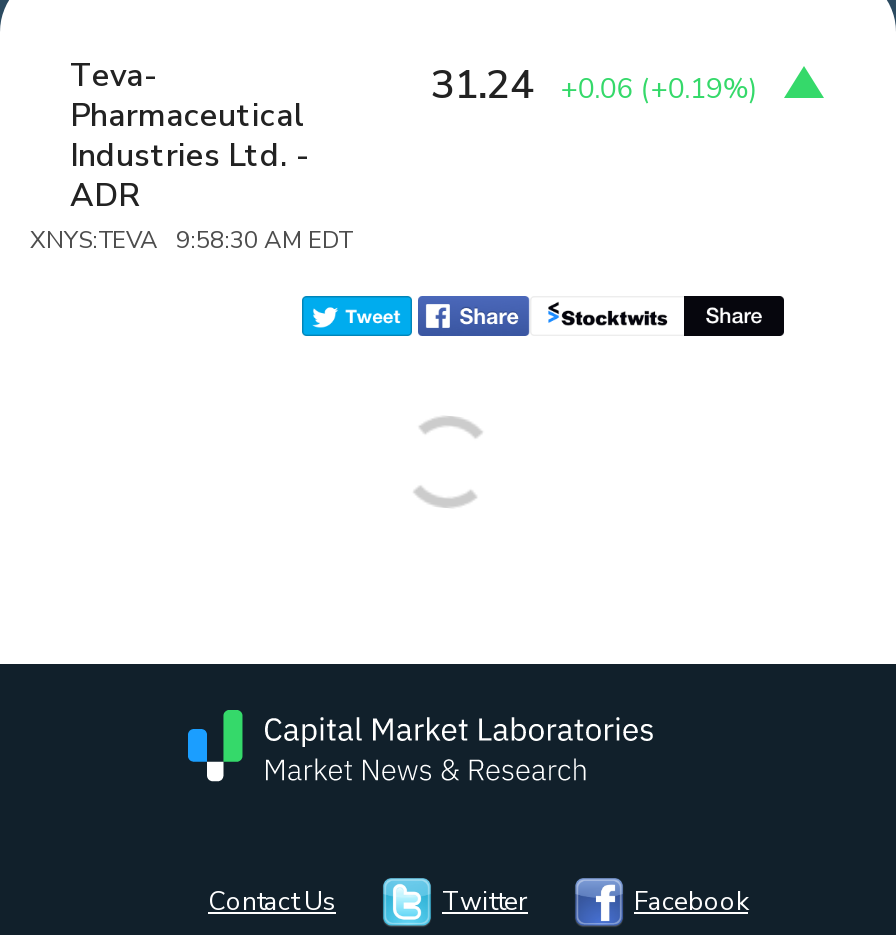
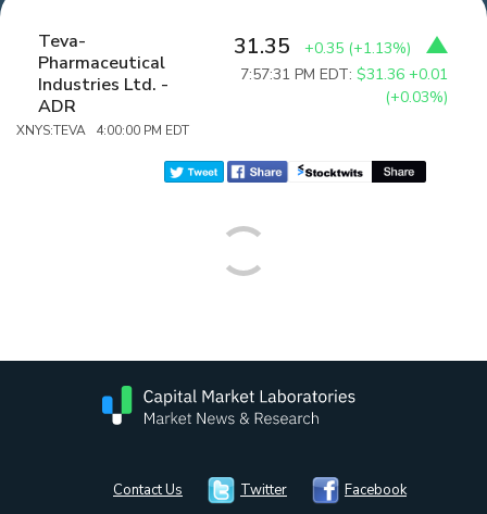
- 31.24
- +0.06 (+0.19%)
+ 31.35
+ +0.35 (+1.13%)
+ 7:57:31 PM EDT: $31.36 +0.01
+ (+0.03%)

- XNYS:TEVA 9:58:30 AM EDT
+ XNYS:TEVA 4:00:00 PM EDT
